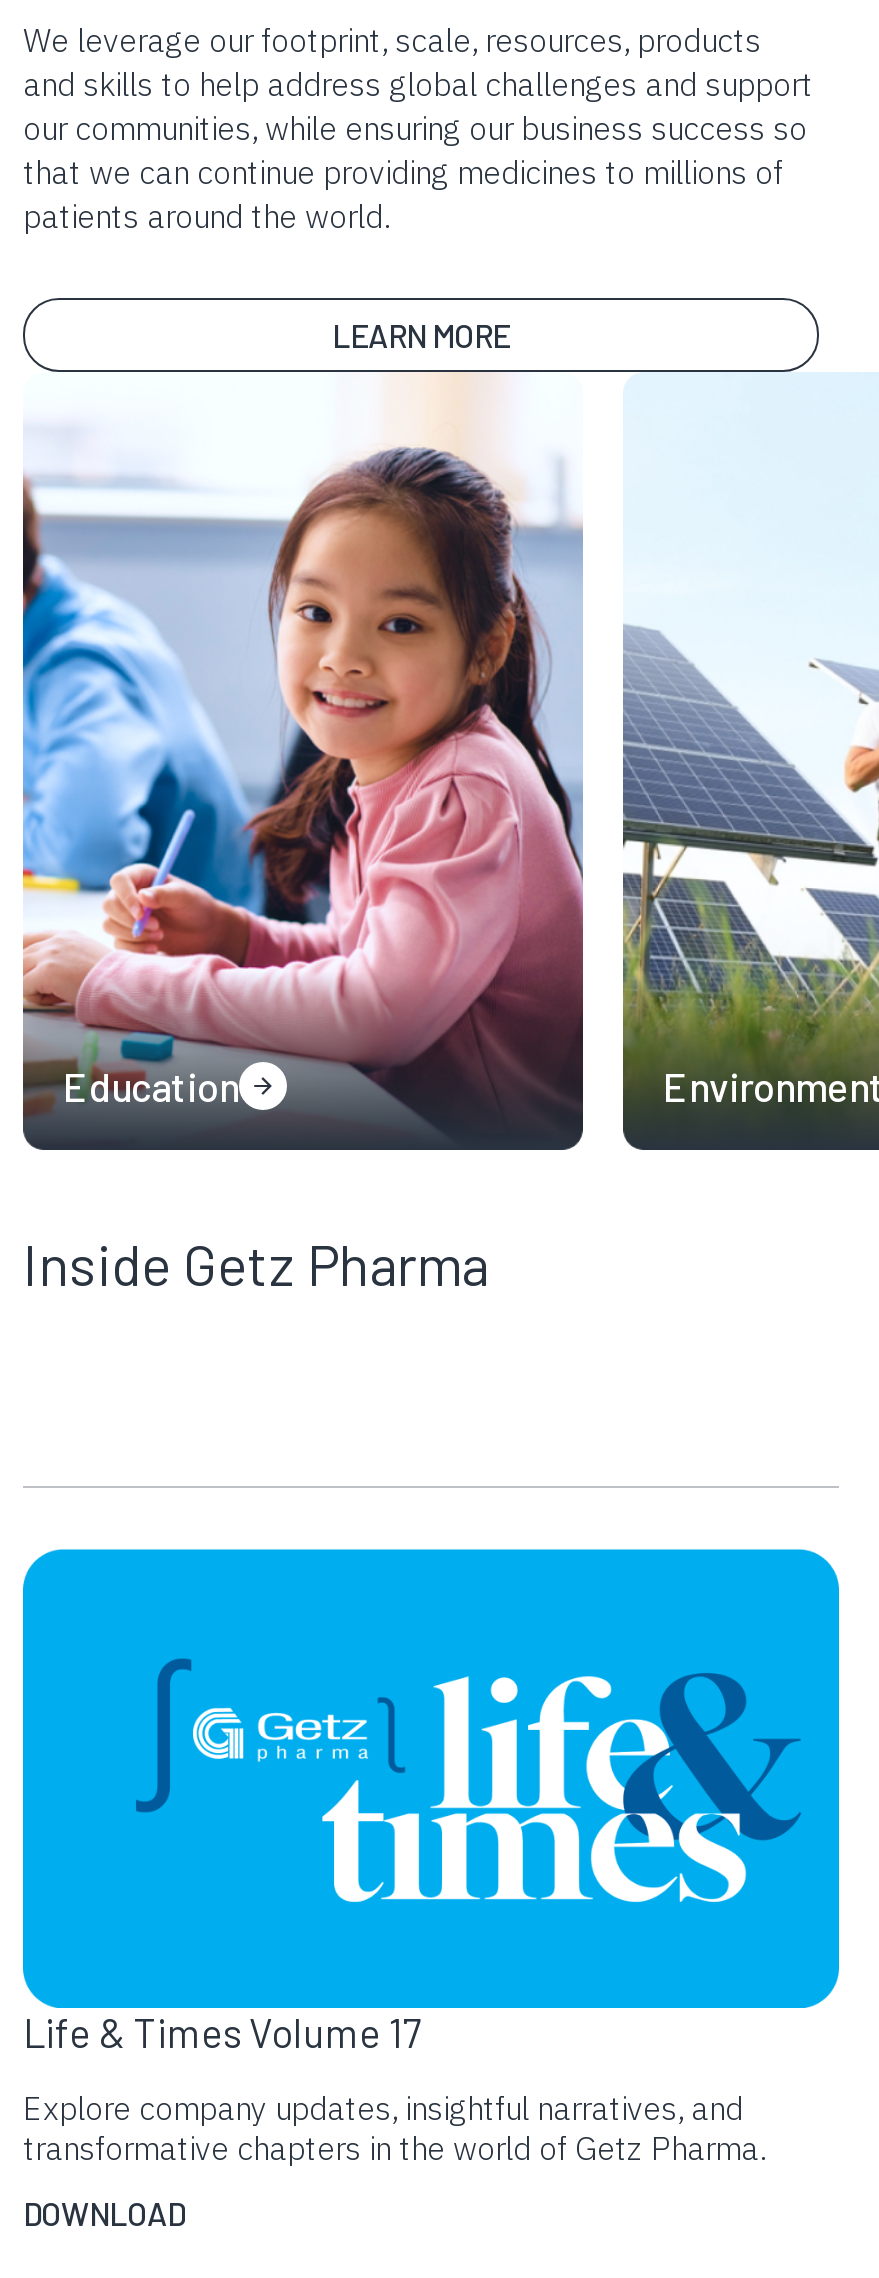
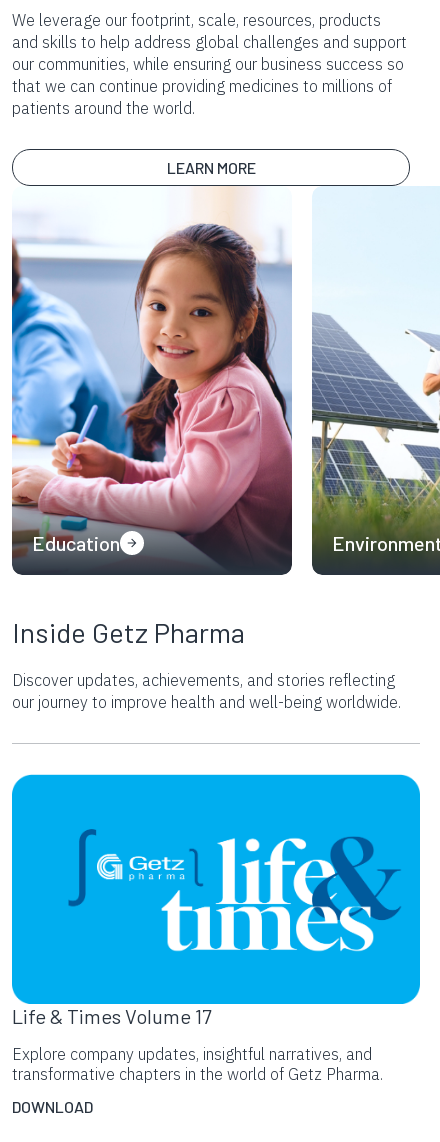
+ Discover updates, achievements, and stories reflecting
+ our journey to improve health and well-being worldwide.
